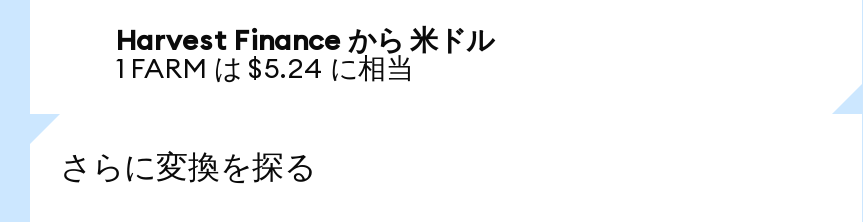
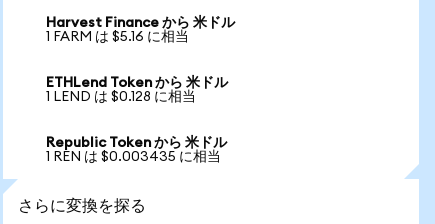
- 1 FARM は $5.24 に相当
+ 1 FARM は $5.16 に相当
+ ETHLend Token から 米ドル
+ 1 LEND は $0.128 に相当
+ Republic Token から 米ドル
+ 1 REN は $0.003435 に相当
